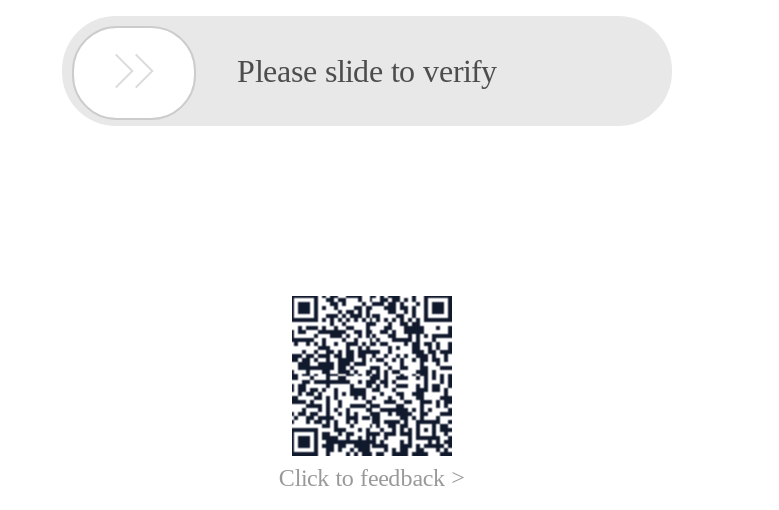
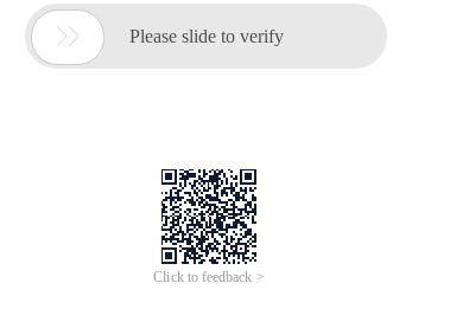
- [image]
+ [image]
